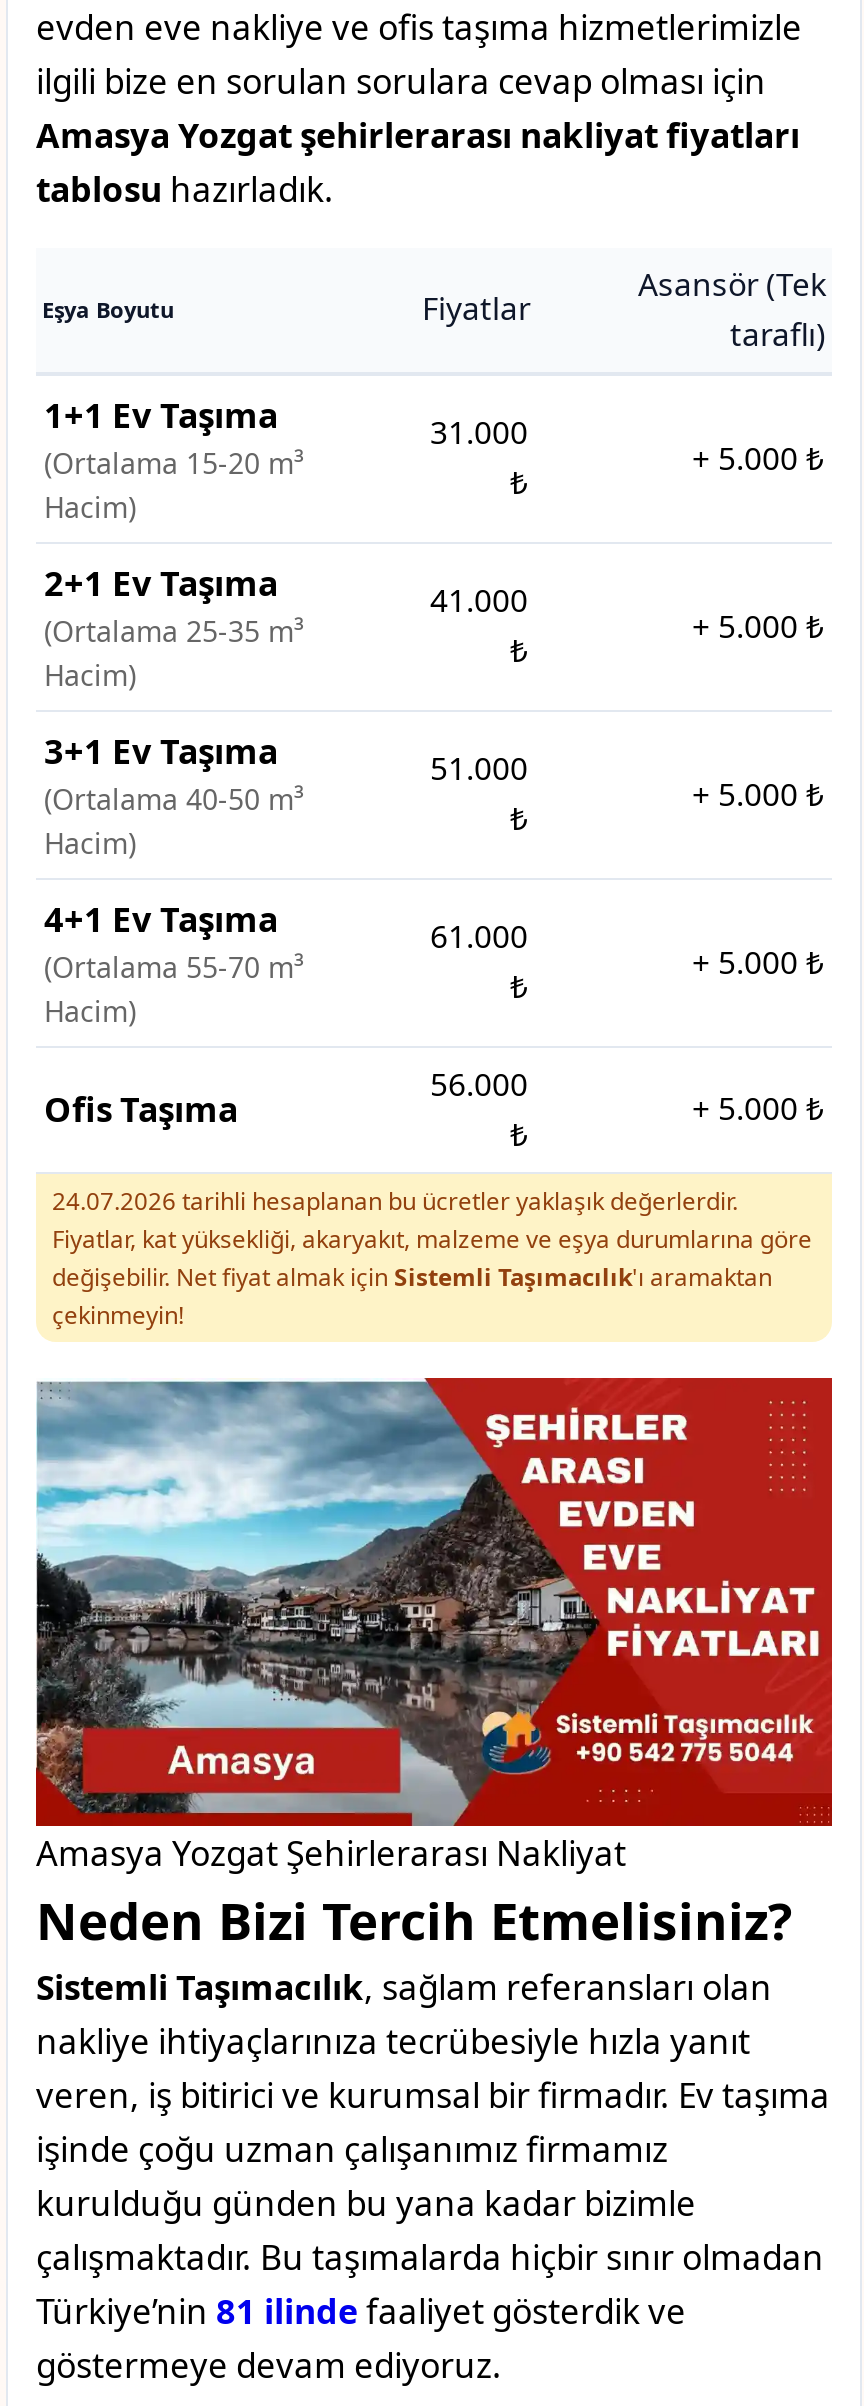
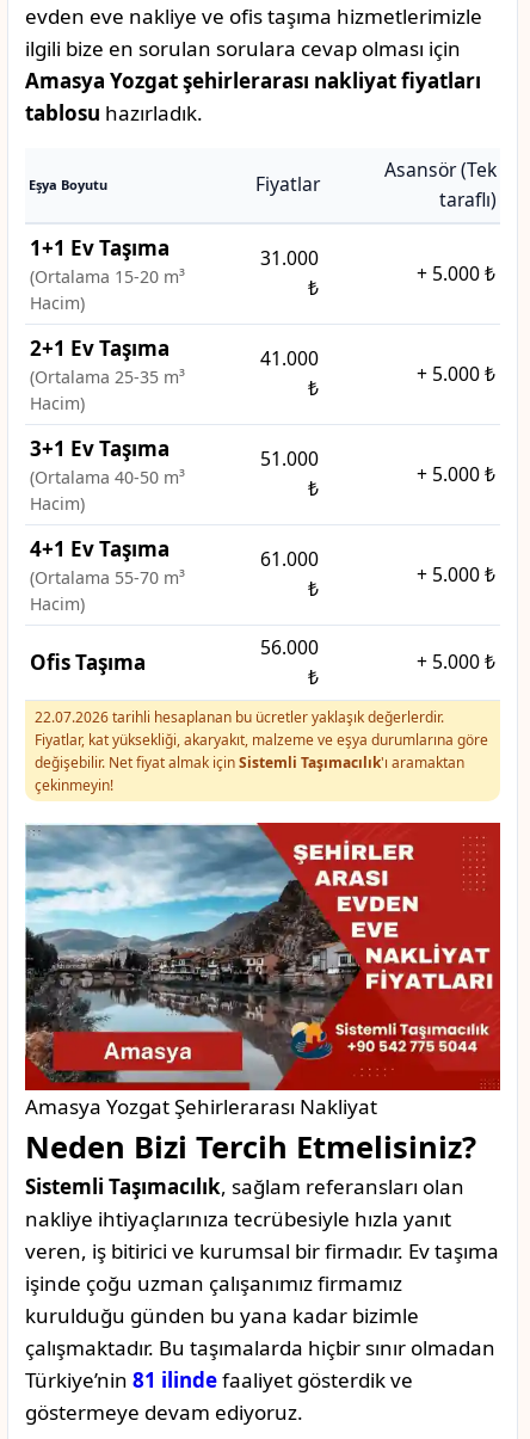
- 24.07.2026 tarihli hesaplanan bu ücretler yaklaşık değerlerdir.
+ 22.07.2026 tarihli hesaplanan bu ücretler yaklaşık değerlerdir.
